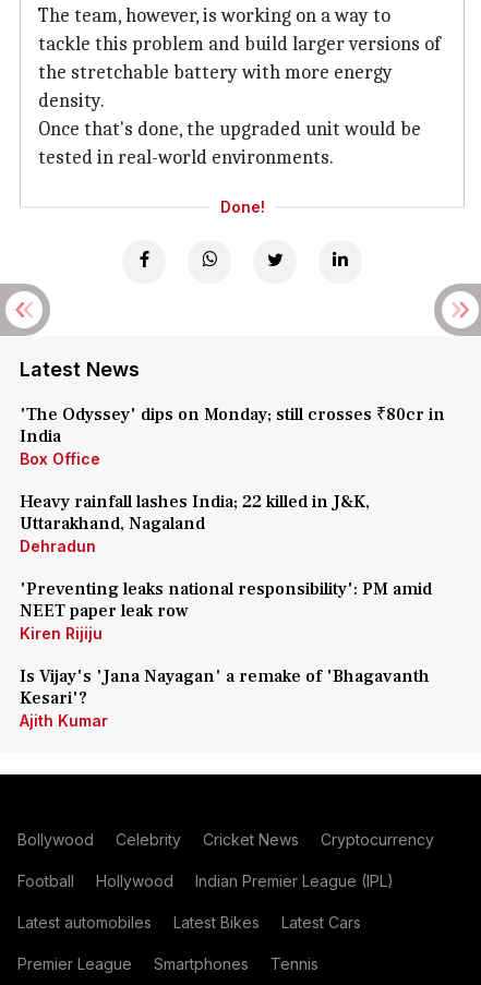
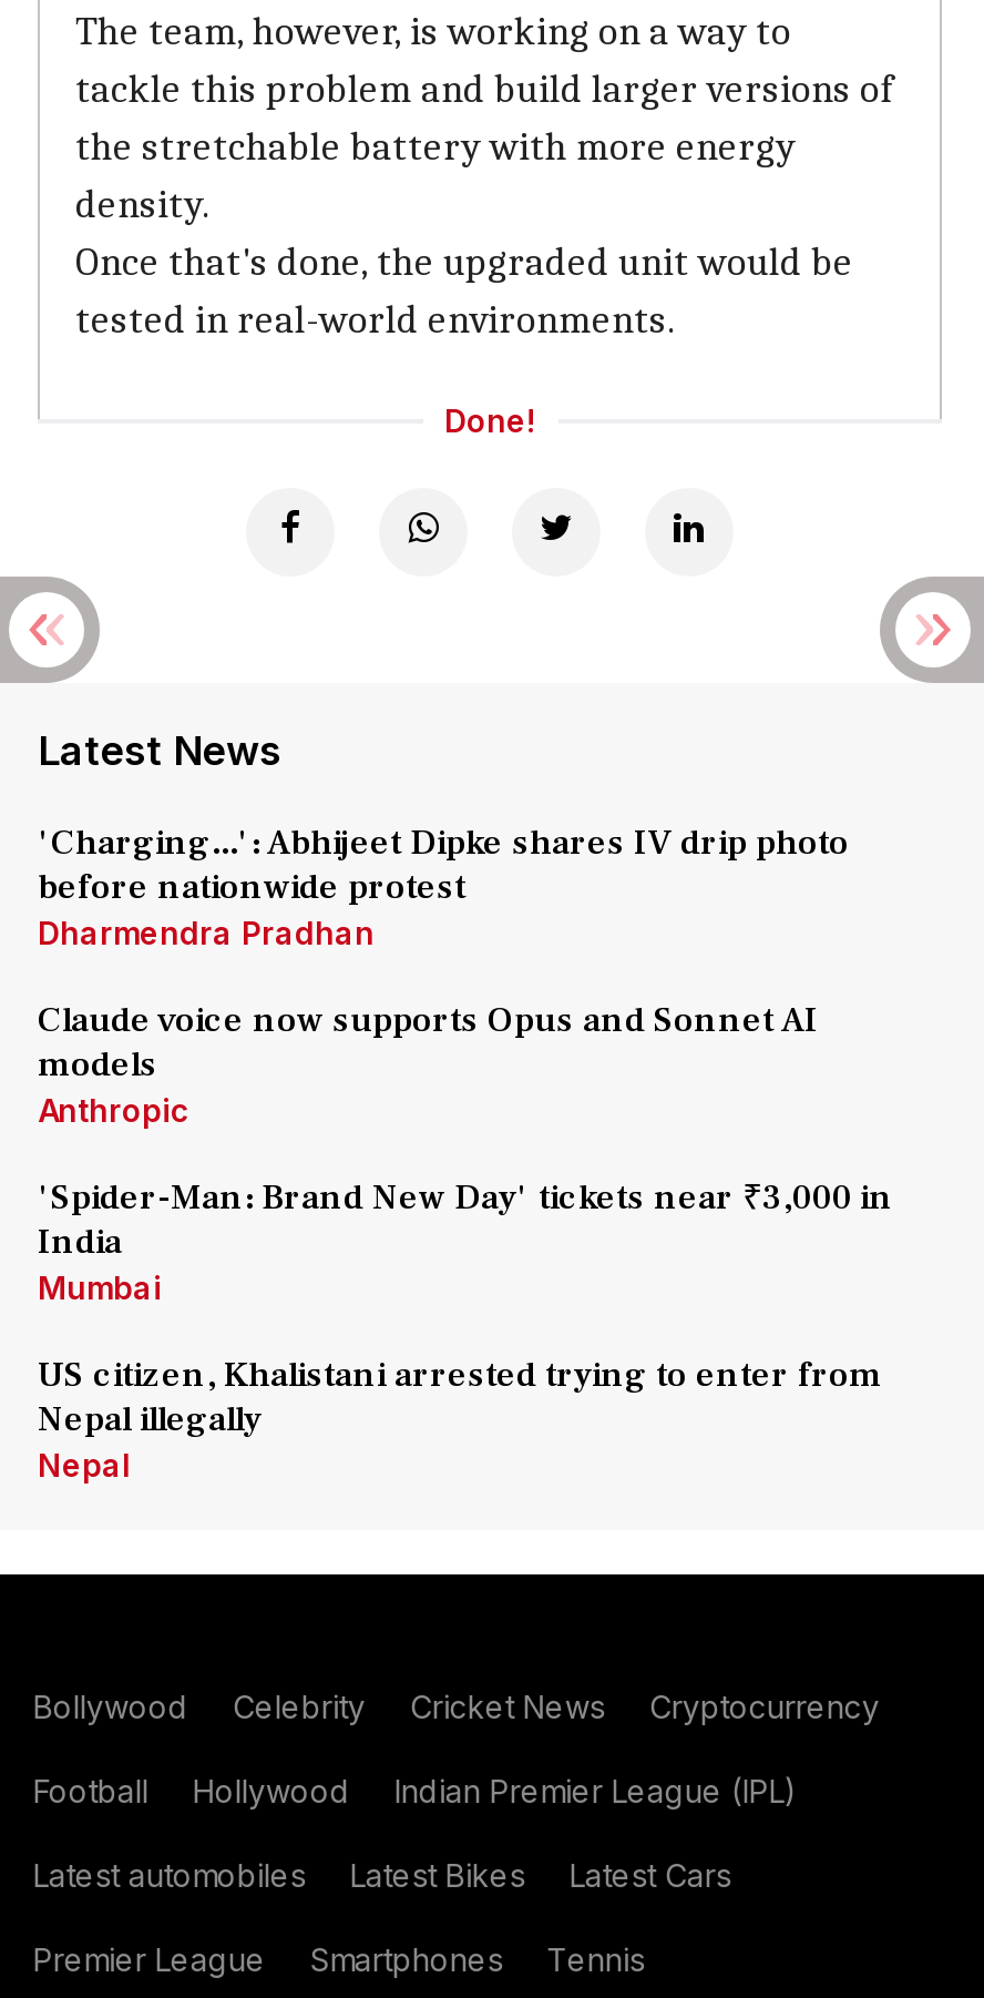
- 'The Odyssey' dips on Monday; still crosses ₹80cr in
+ 'Charging...': Abhijeet Dipke shares IV drip photo
+ before nationwide protest
+ Dharmendra Pradhan
+ Claude voice now supports Opus and Sonnet AI
+ models
+ Anthropic
+ 'Spider-Man: Brand New Day' tickets near ₹3,000 in

moved down: India

- Box Office
- Heavy rainfall lashes India; 22 killed in J&K,
- Uttarakhand, Nagaland
- Dehradun
- 'Preventing leaks national responsibility': PM amid
- NEET paper leak row
- Kiren Rijiju
- Is Vijay's 'Jana Nayagan' a remake of 'Bhagavanth
- Kesari'?
- Ajith Kumar
+ Mumbai
+ US citizen, Khalistani arrested trying to enter from
+ Nepal illegally
+ Nepal
